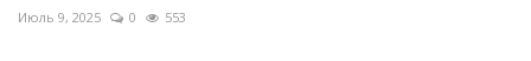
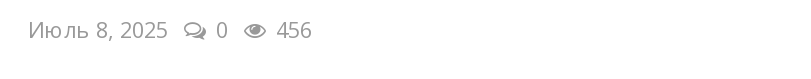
- Июль 9, 2025
+ Июль 8, 2025

- 553
+ 456
